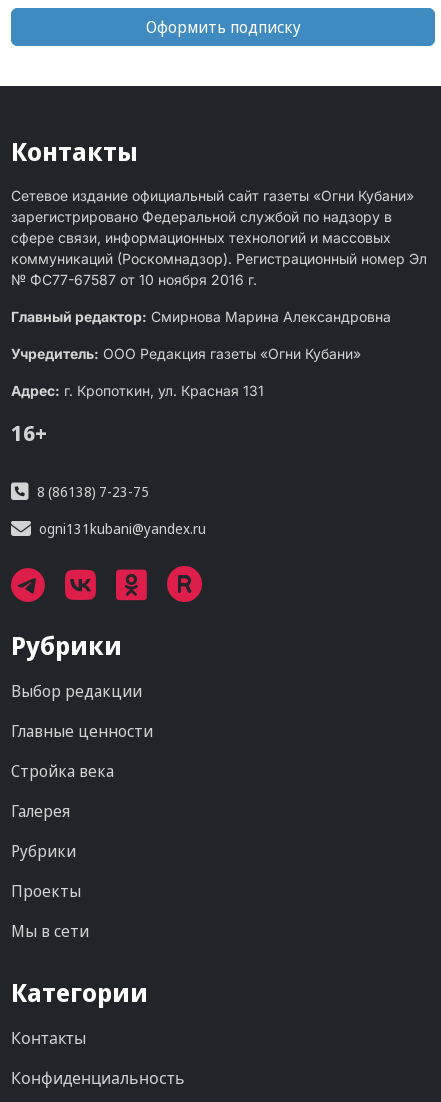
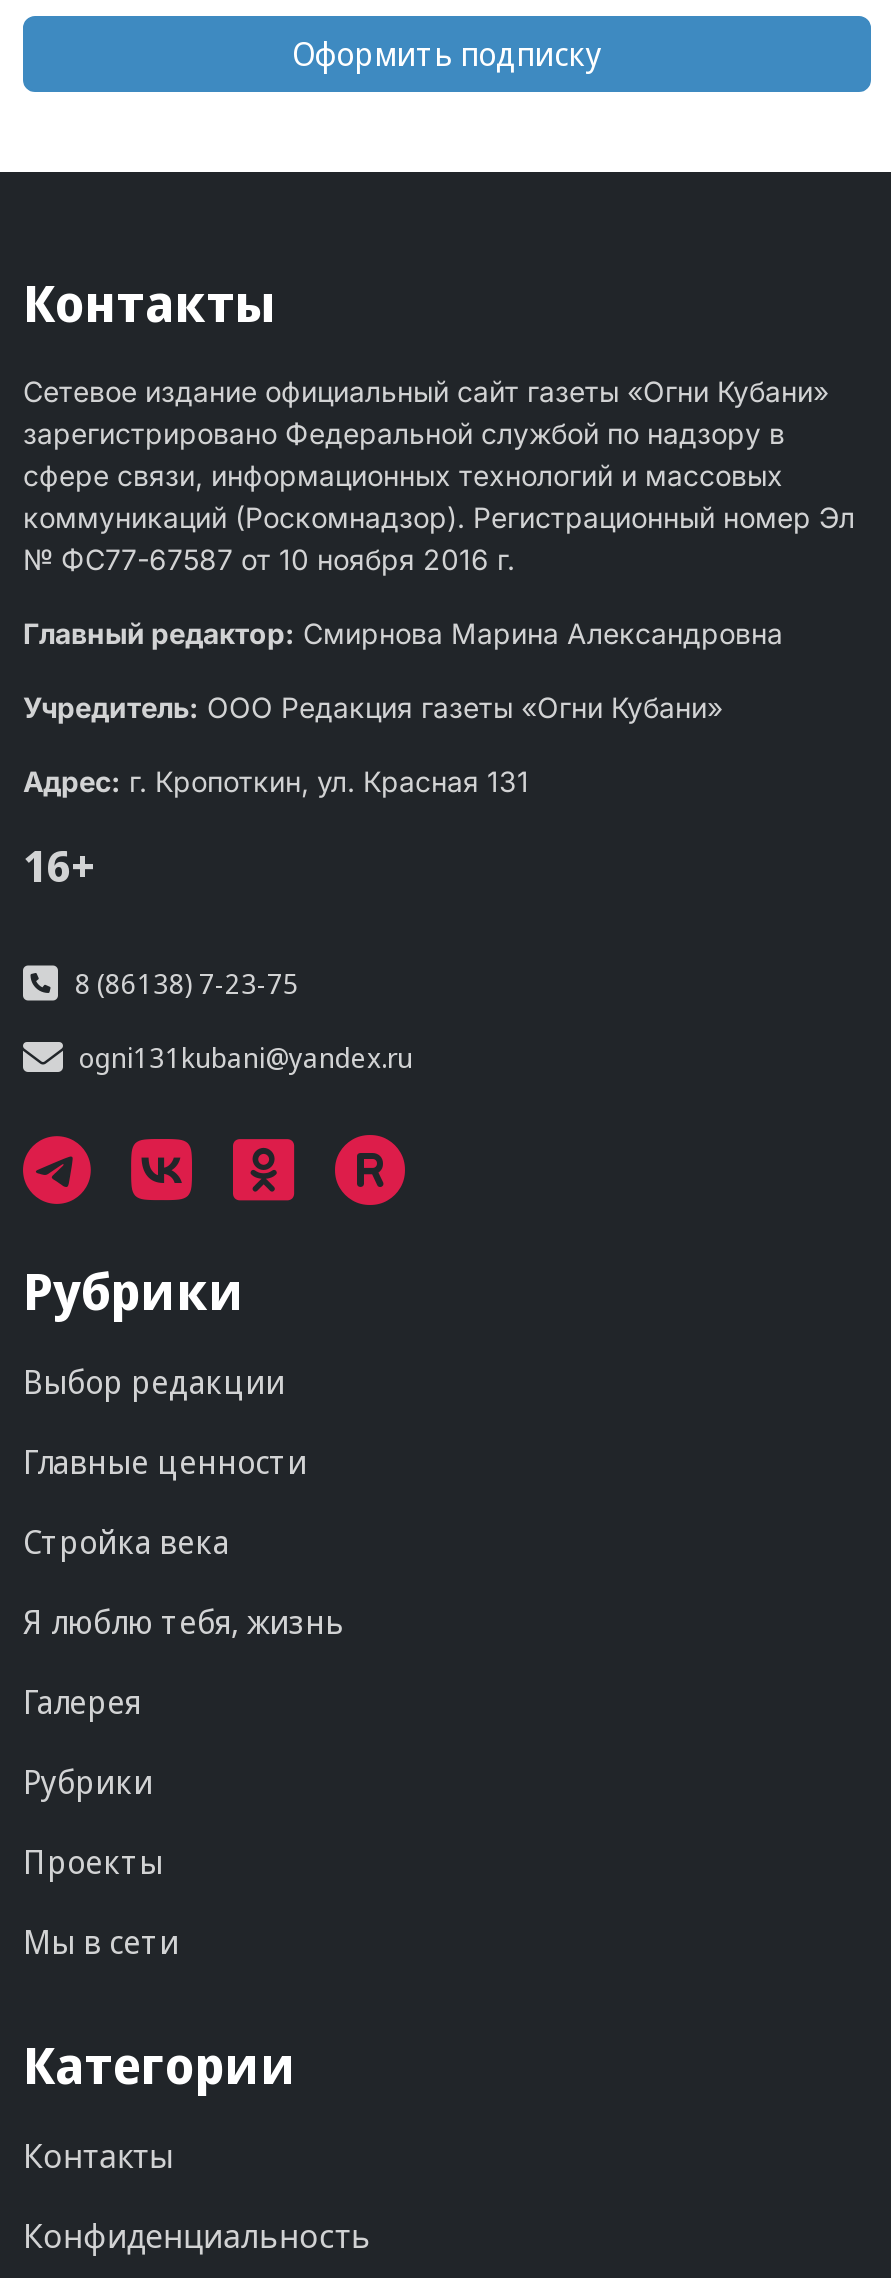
+ Я люблю тебя, жизнь
